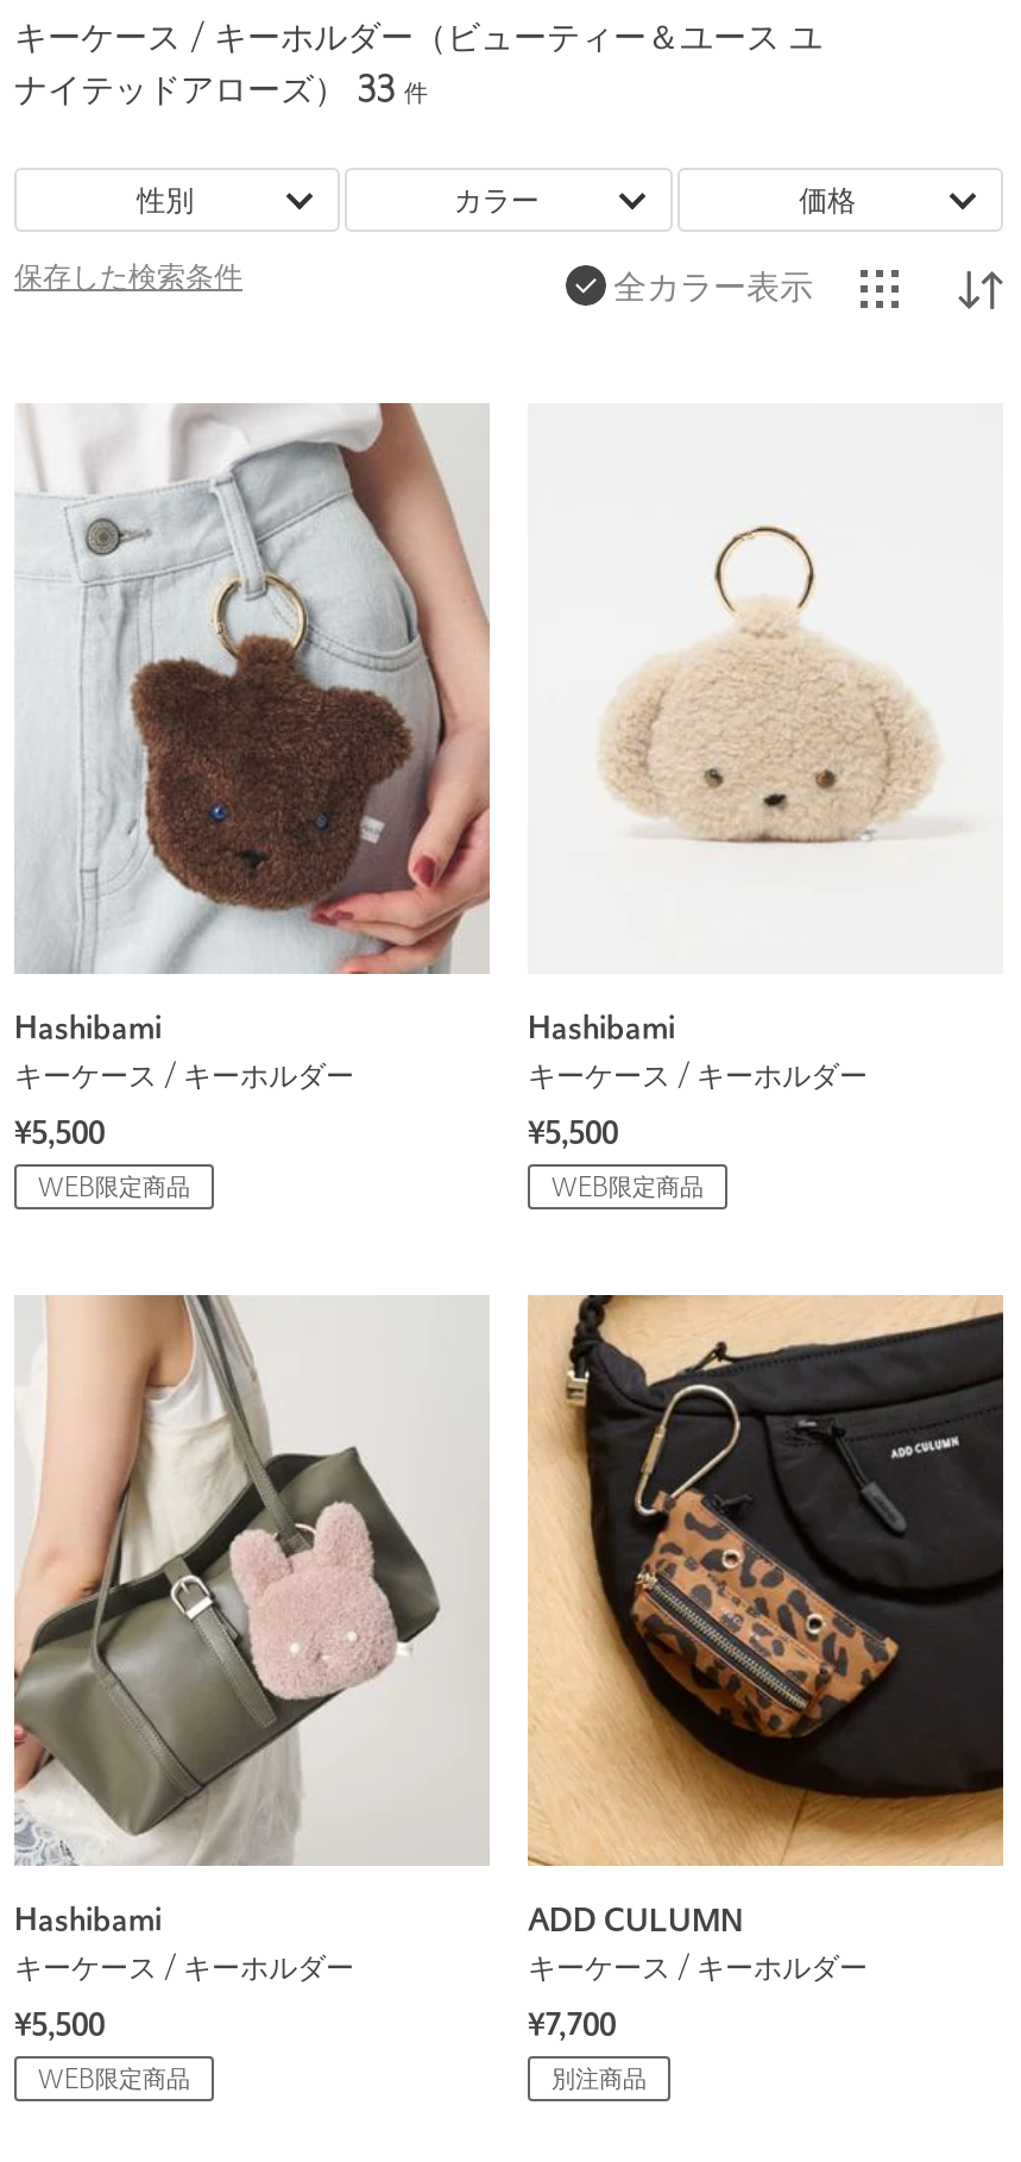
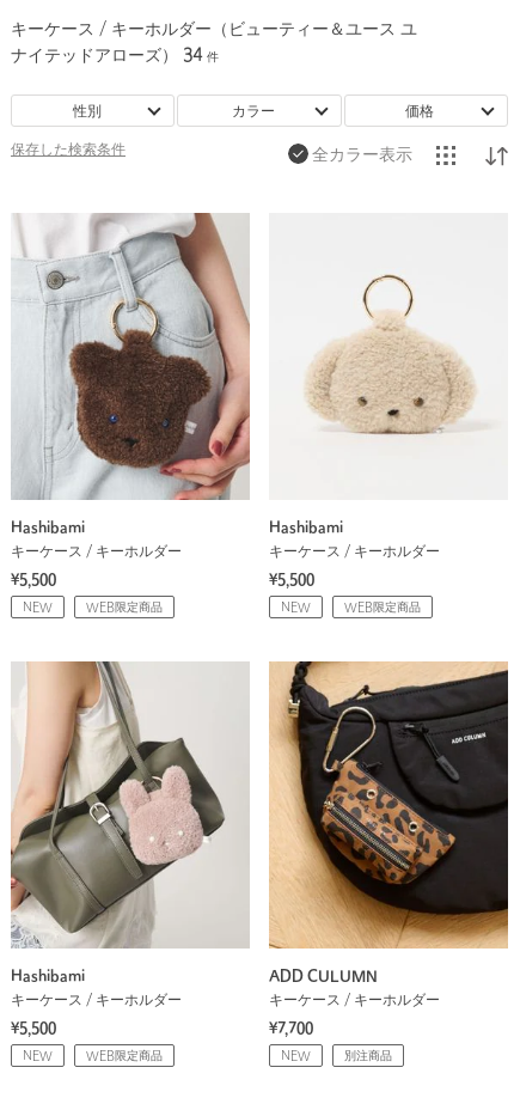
- ナイテッドアローズ） 33 件
+ ナイテッドアローズ） 34 件

+ NEW

+ NEW

+ NEW

+ NEW
